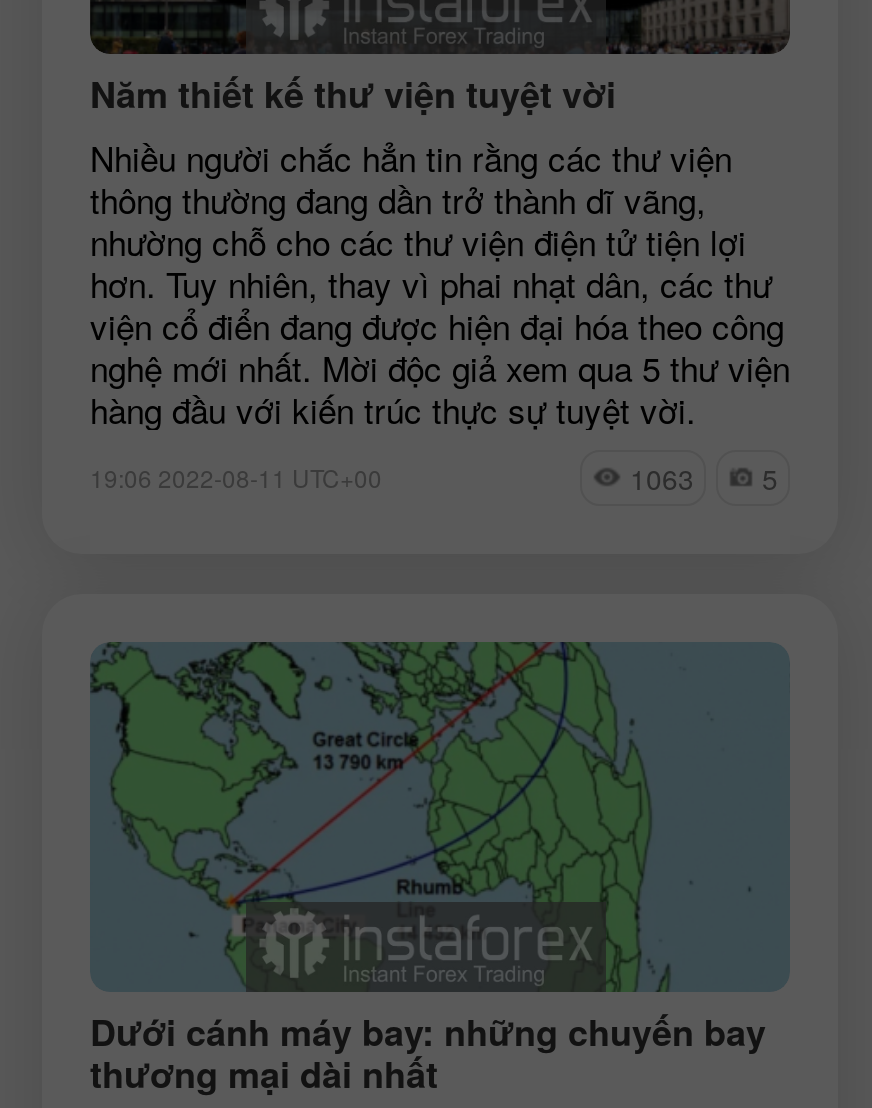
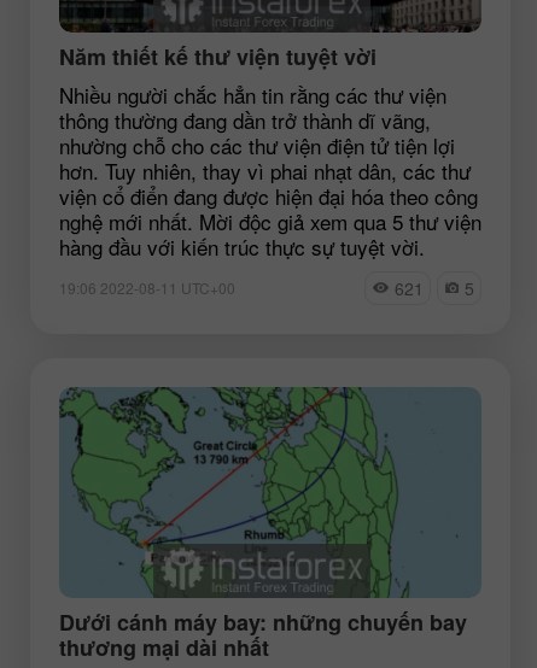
- 1063 5
+ 621 5
